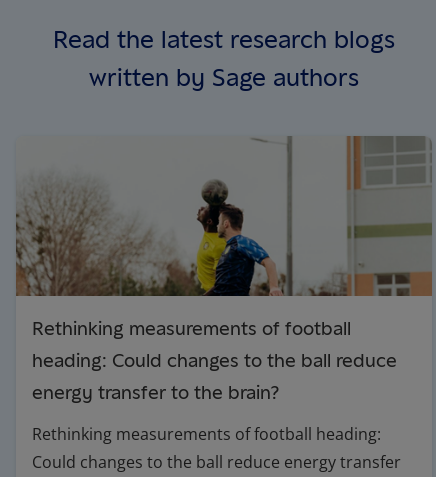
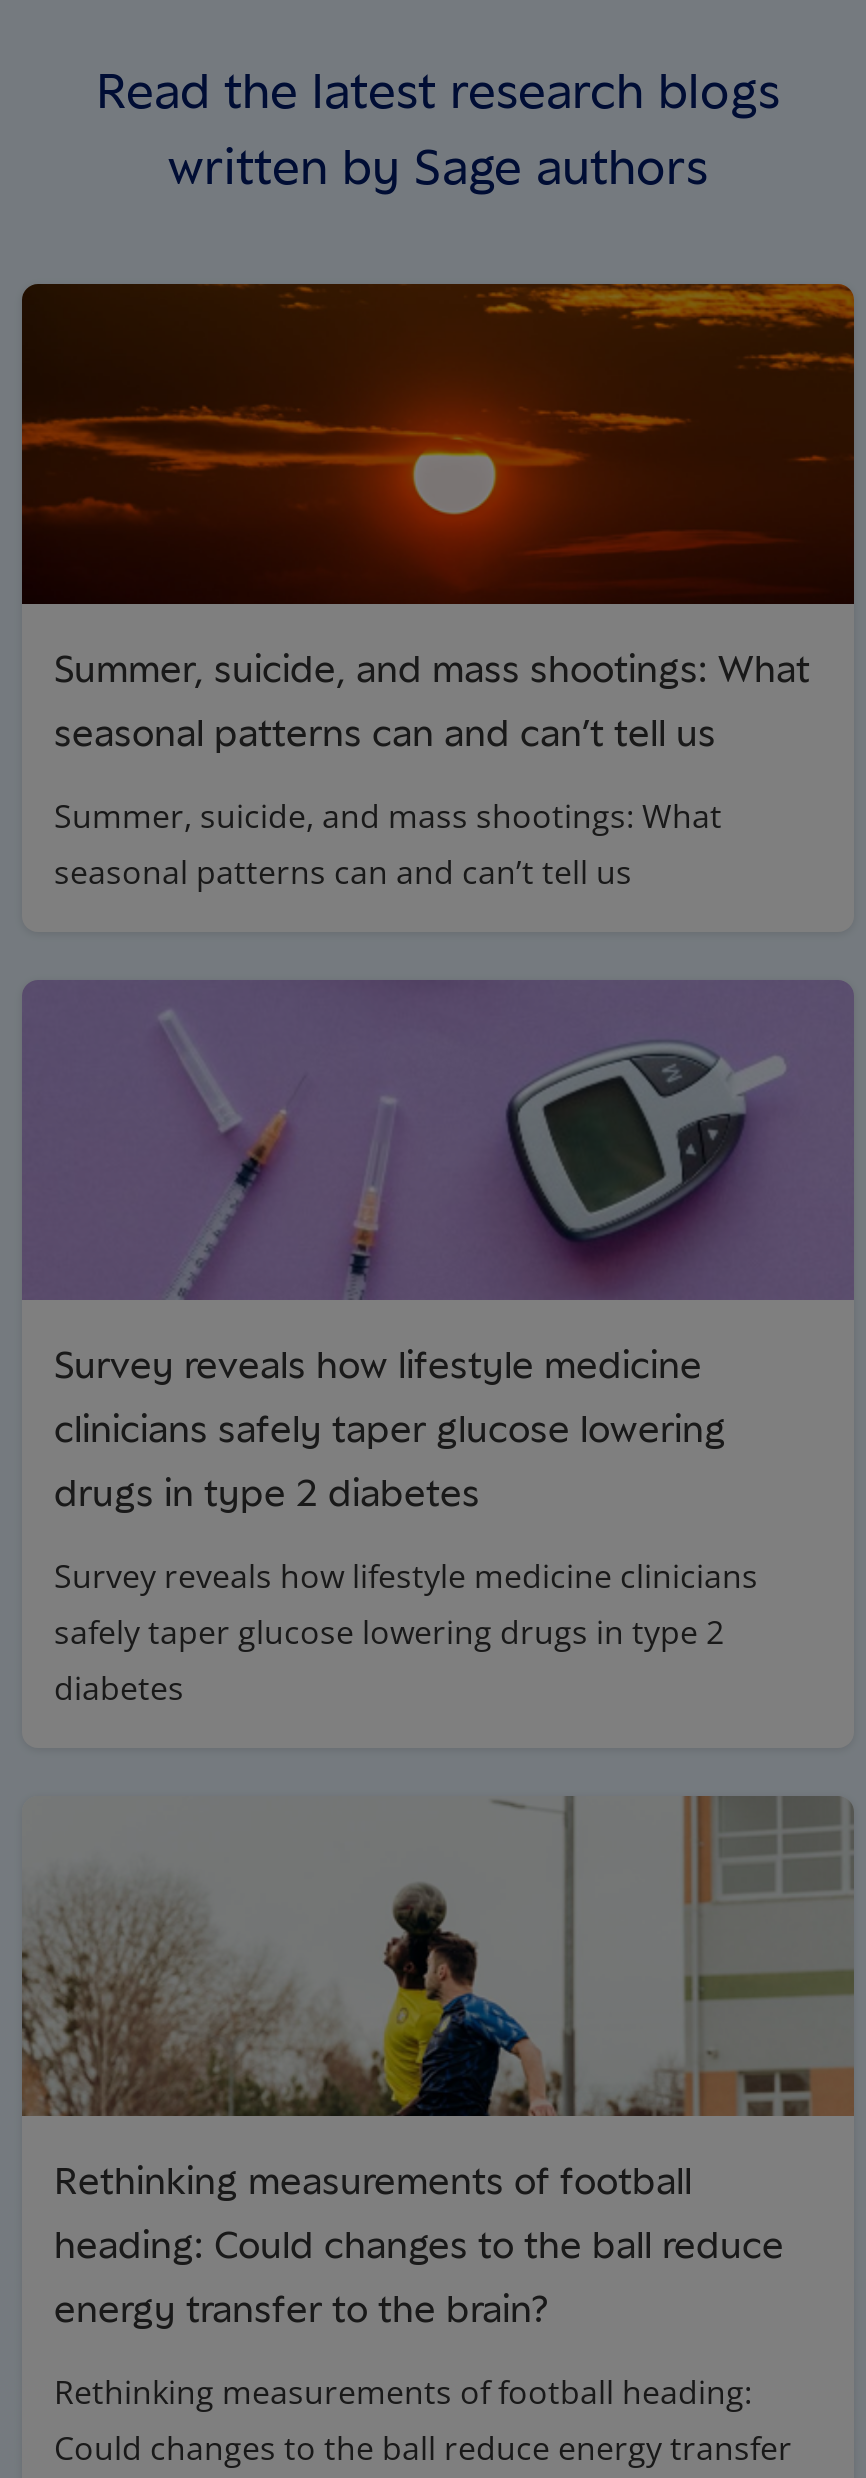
+ [image]
+ Summer, suicide, and mass shootings: What
+ seasonal patterns can and can’t tell us
+ Summer, suicide, and mass shootings: What
+ seasonal patterns can and can’t tell us

+ [image]
+ Survey reveals how lifestyle medicine
+ clinicians safely taper glucose lowering
+ drugs in type 2 diabetes
+ Survey reveals how lifestyle medicine clinicians
+ safely taper glucose lowering drugs in type 2
+ diabetes
